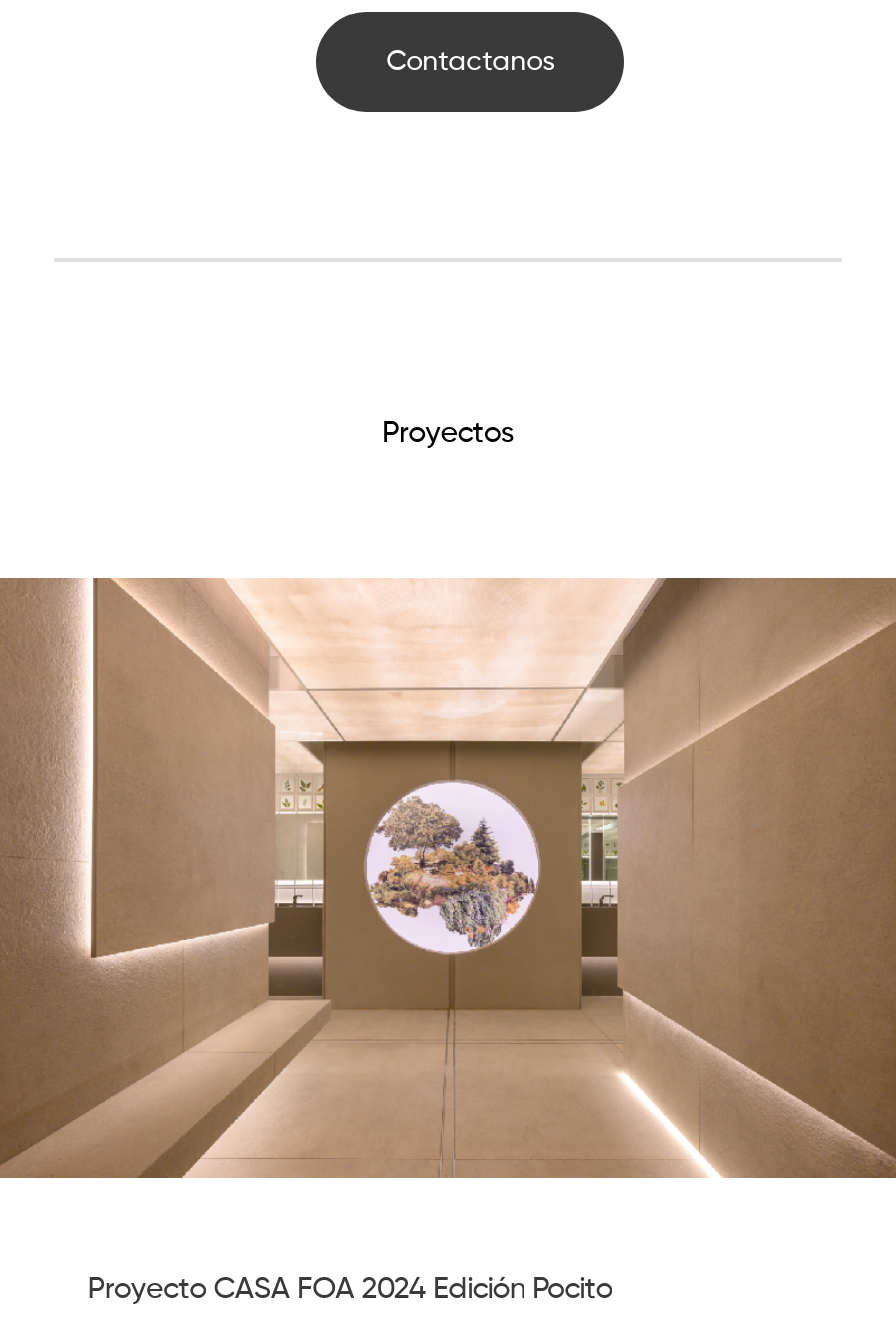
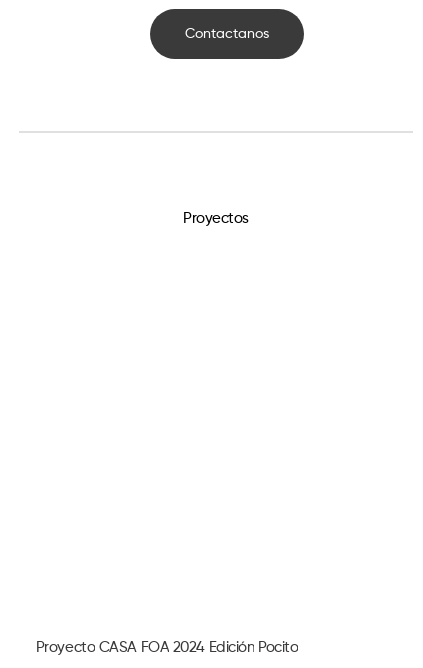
- [image]
